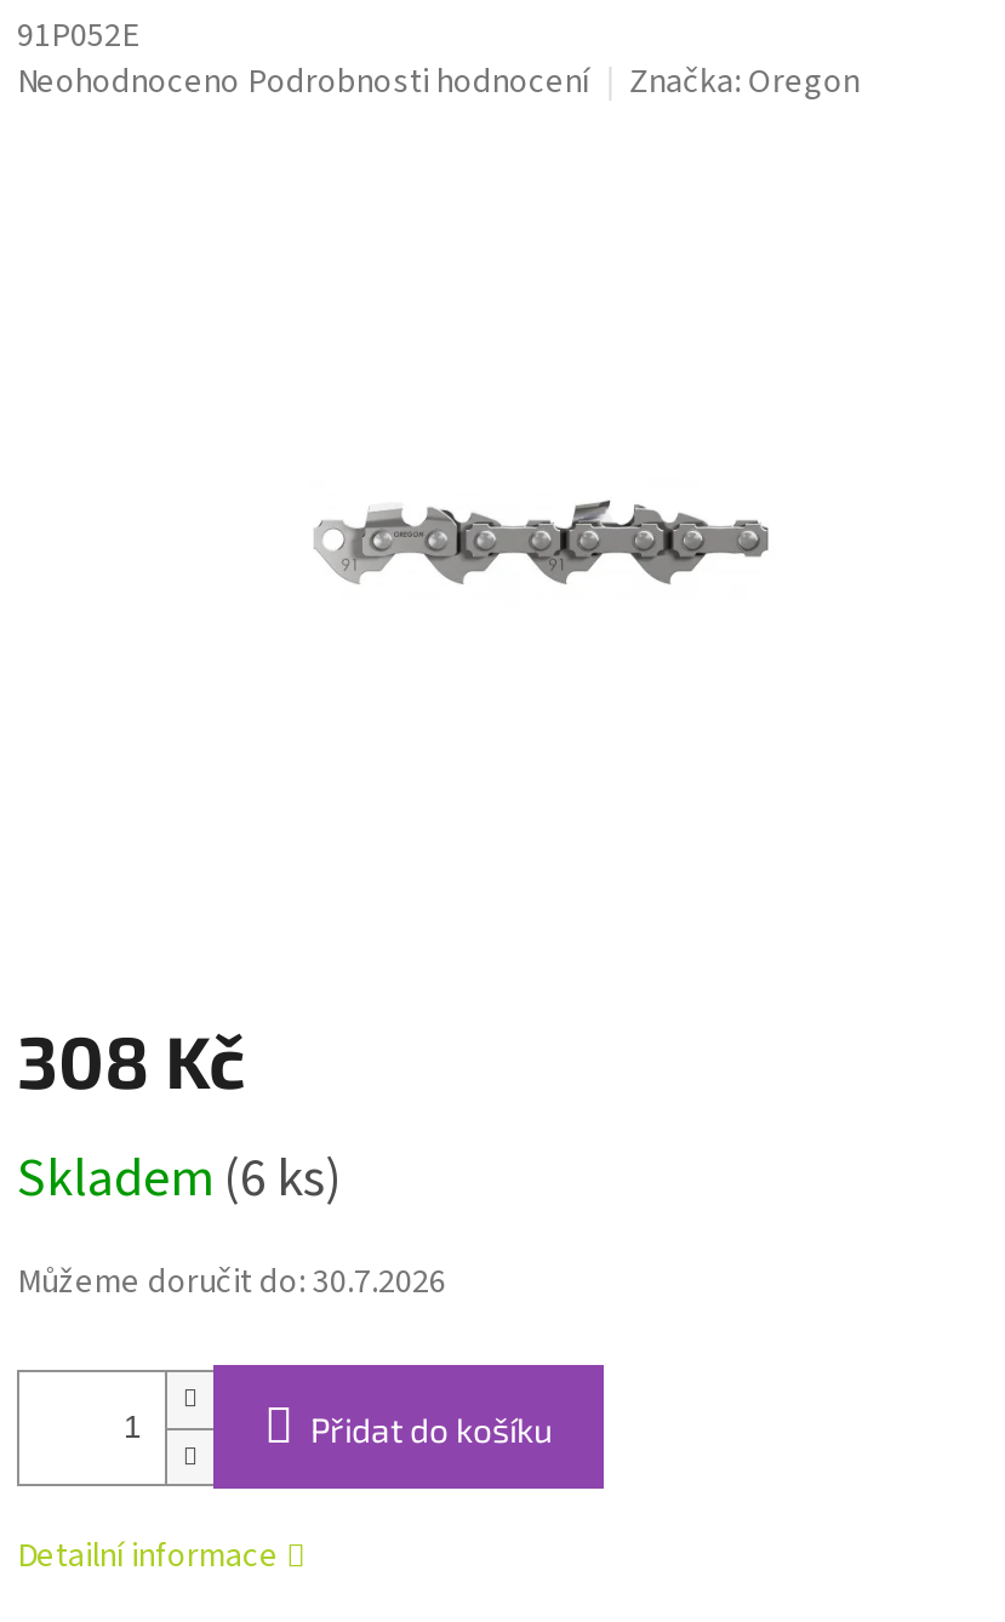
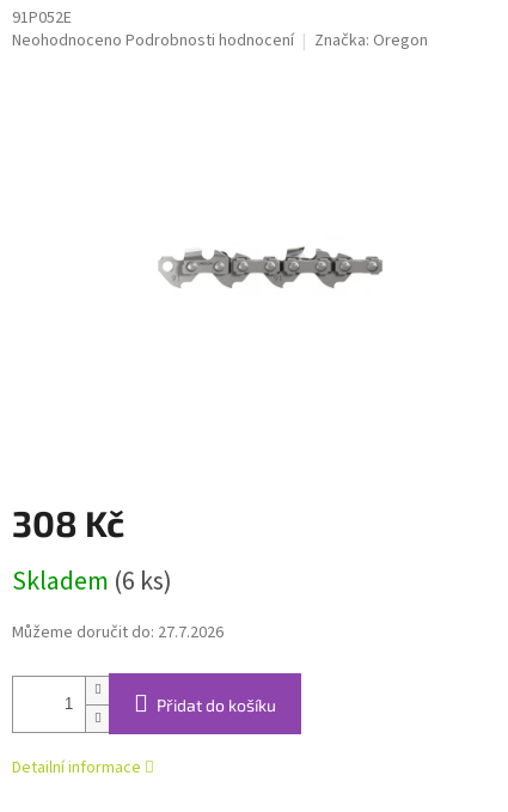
- Můžeme doručit do: 30.7.2026
+ Můžeme doručit do: 27.7.2026
